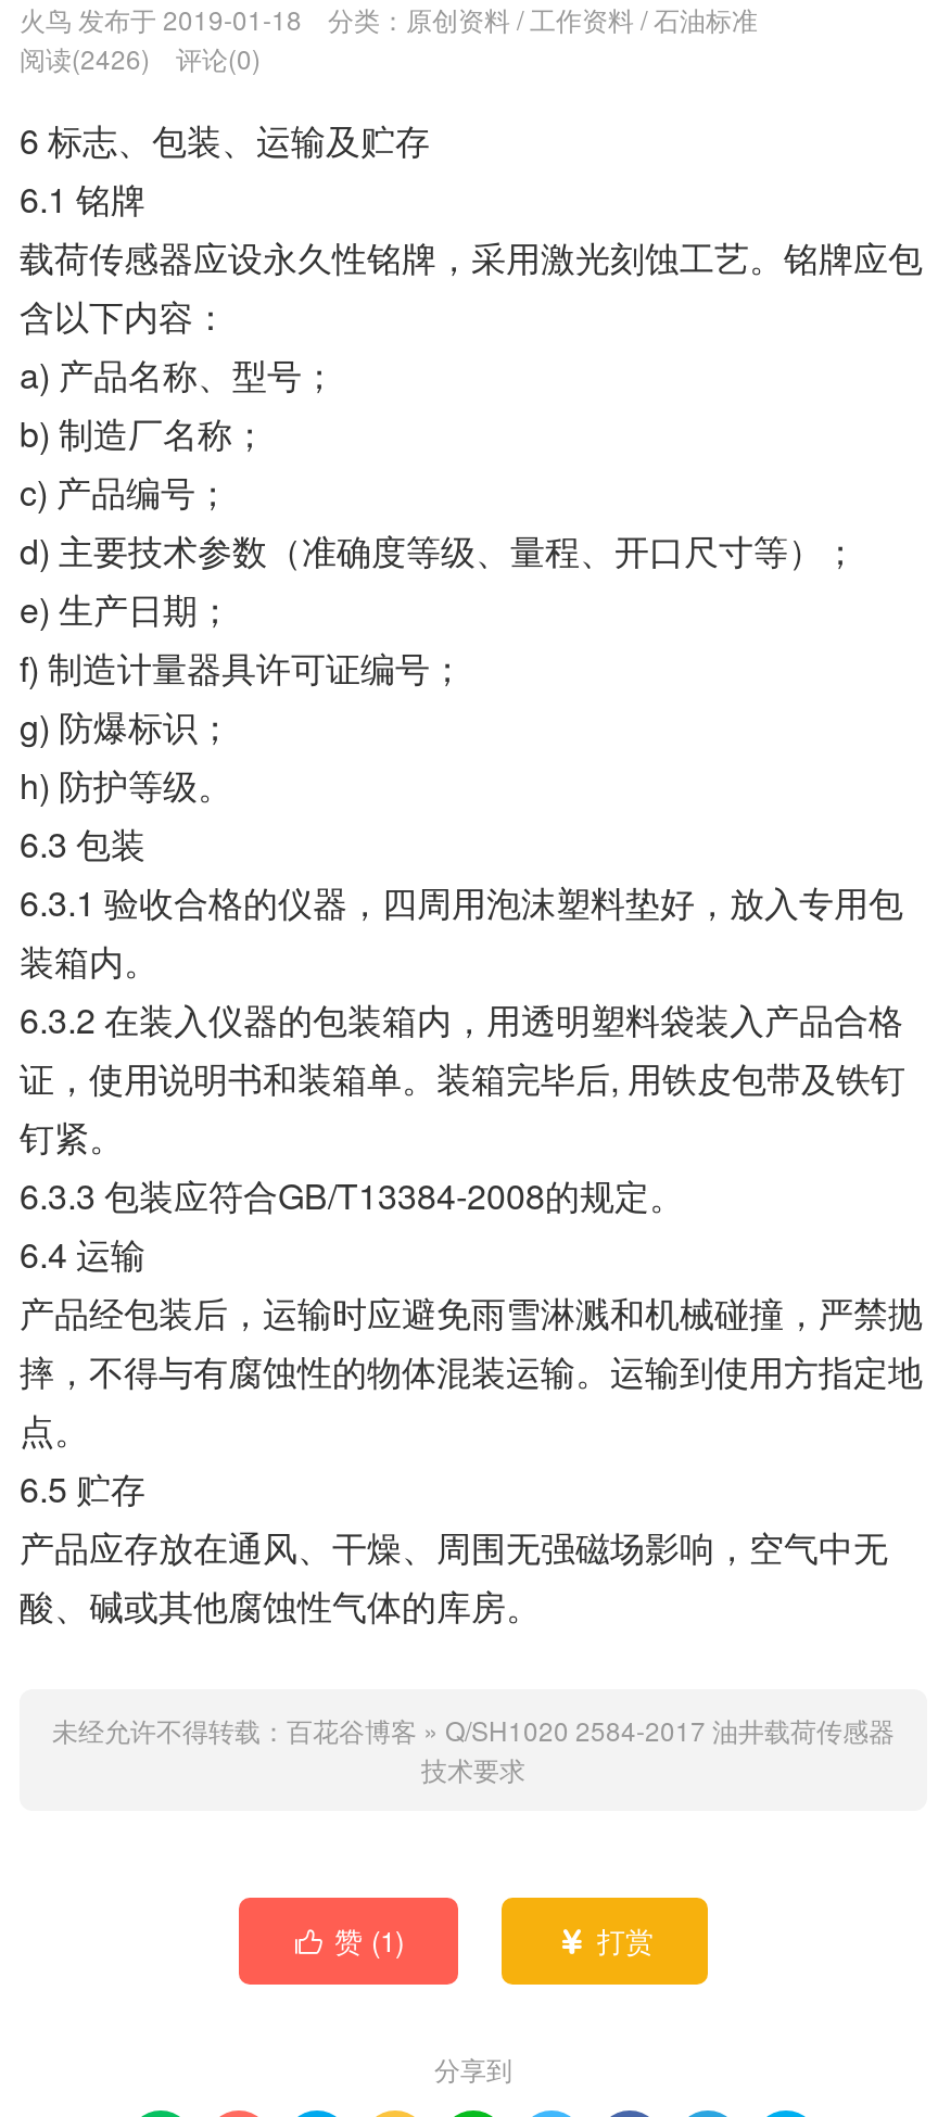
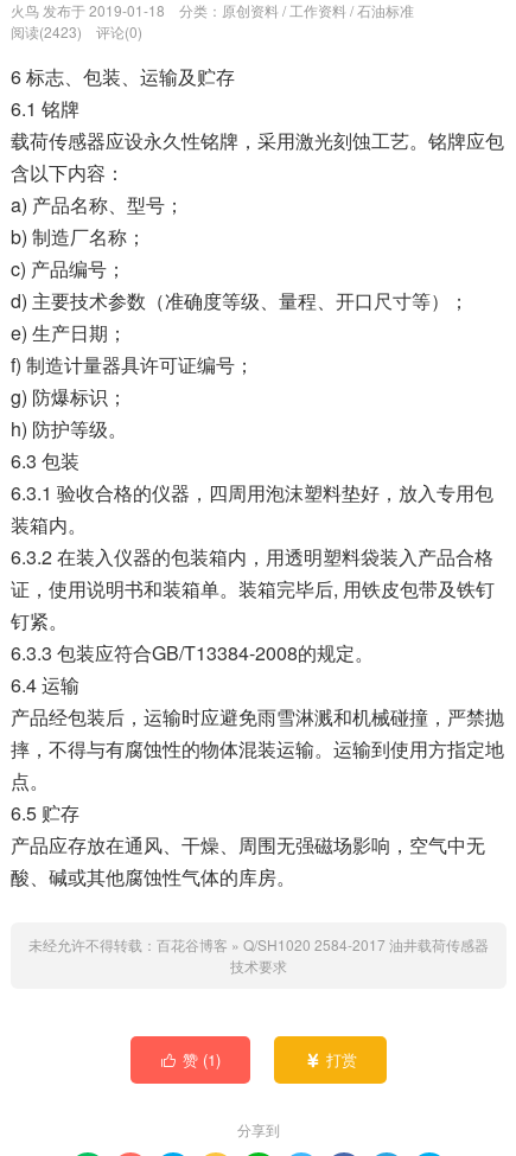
- 阅读(2426) 评论(0)
+ 阅读(2423) 评论(0)
